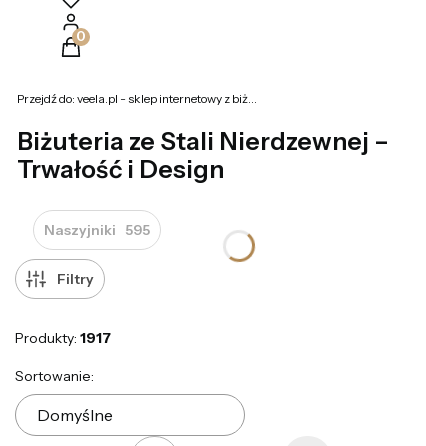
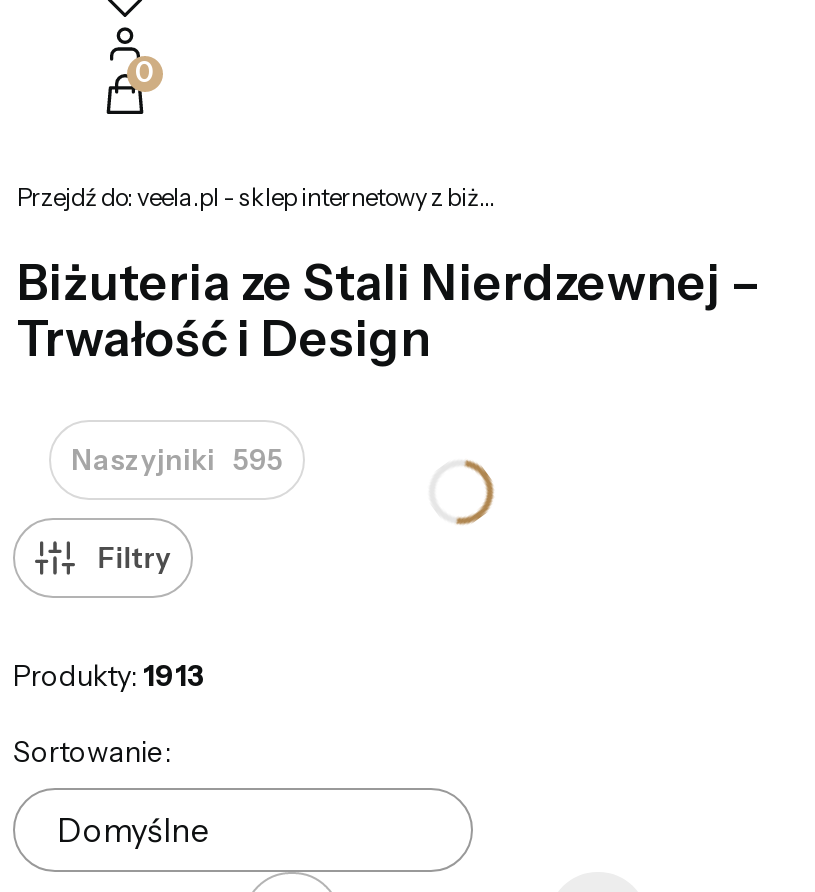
- Produkty: 1917
+ Produkty: 1913
